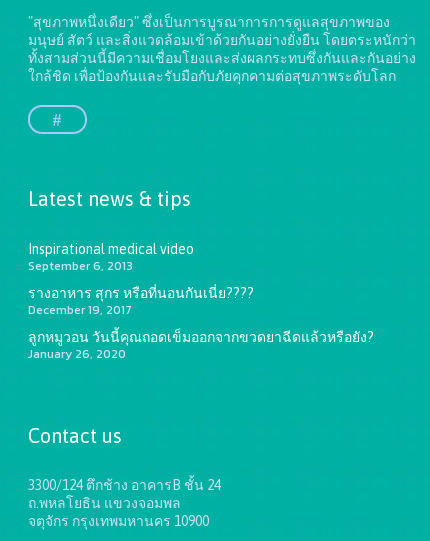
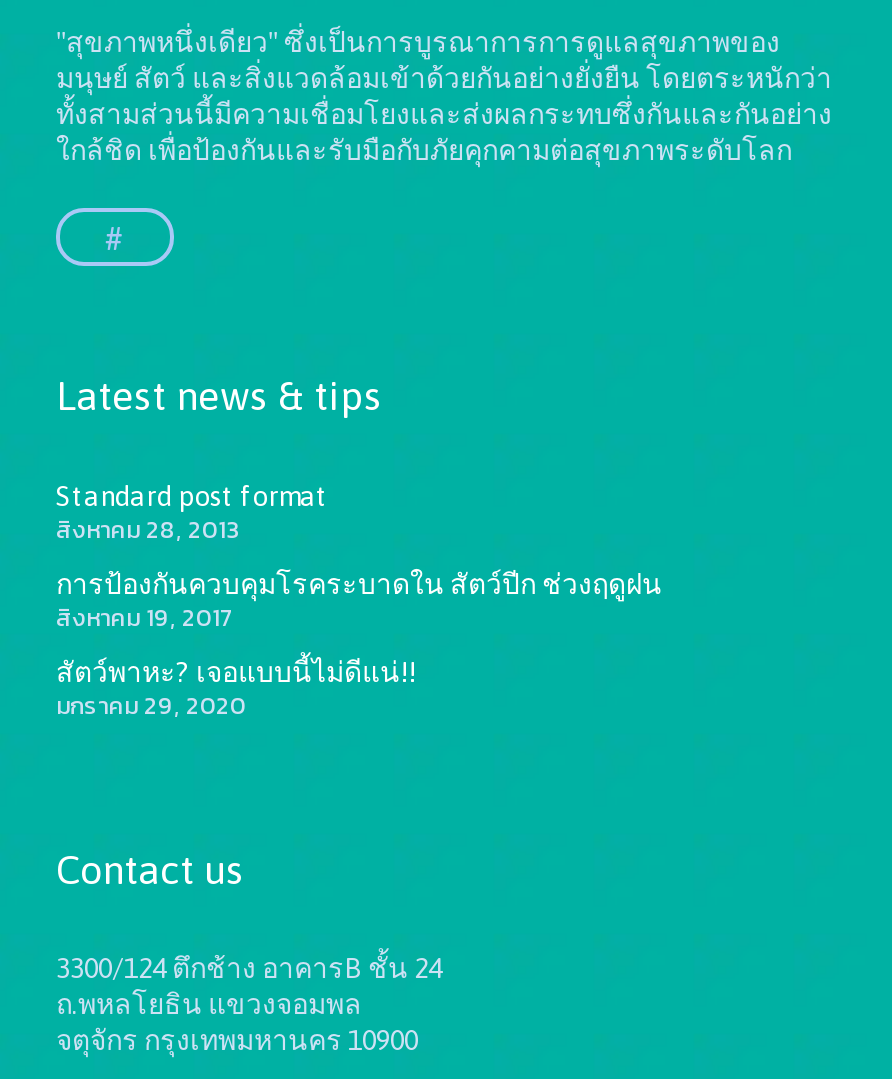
- Inspirational medical video
- September 6, 2013
+ Standard post format
+ สิงหาคม 28, 2013

- รางอาหาร สุกร หรือที่นอนกันเนี่ย????
- December 19, 2017
+ การป้องกันควบคุมโรคระบาดใน สัตว์ปีก ช่วงฤดูฝน
+ สิงหาคม 19, 2017

- ลูกหมูวอน วันนี้คุณถอดเข็มออกจากขวดยาฉีดแล้วหรือยัง?
- January 26, 2020
+ สัตว์พาหะ? เจอแบบนี้ไม่ดีแน่!!
+ มกราคม 29, 2020
